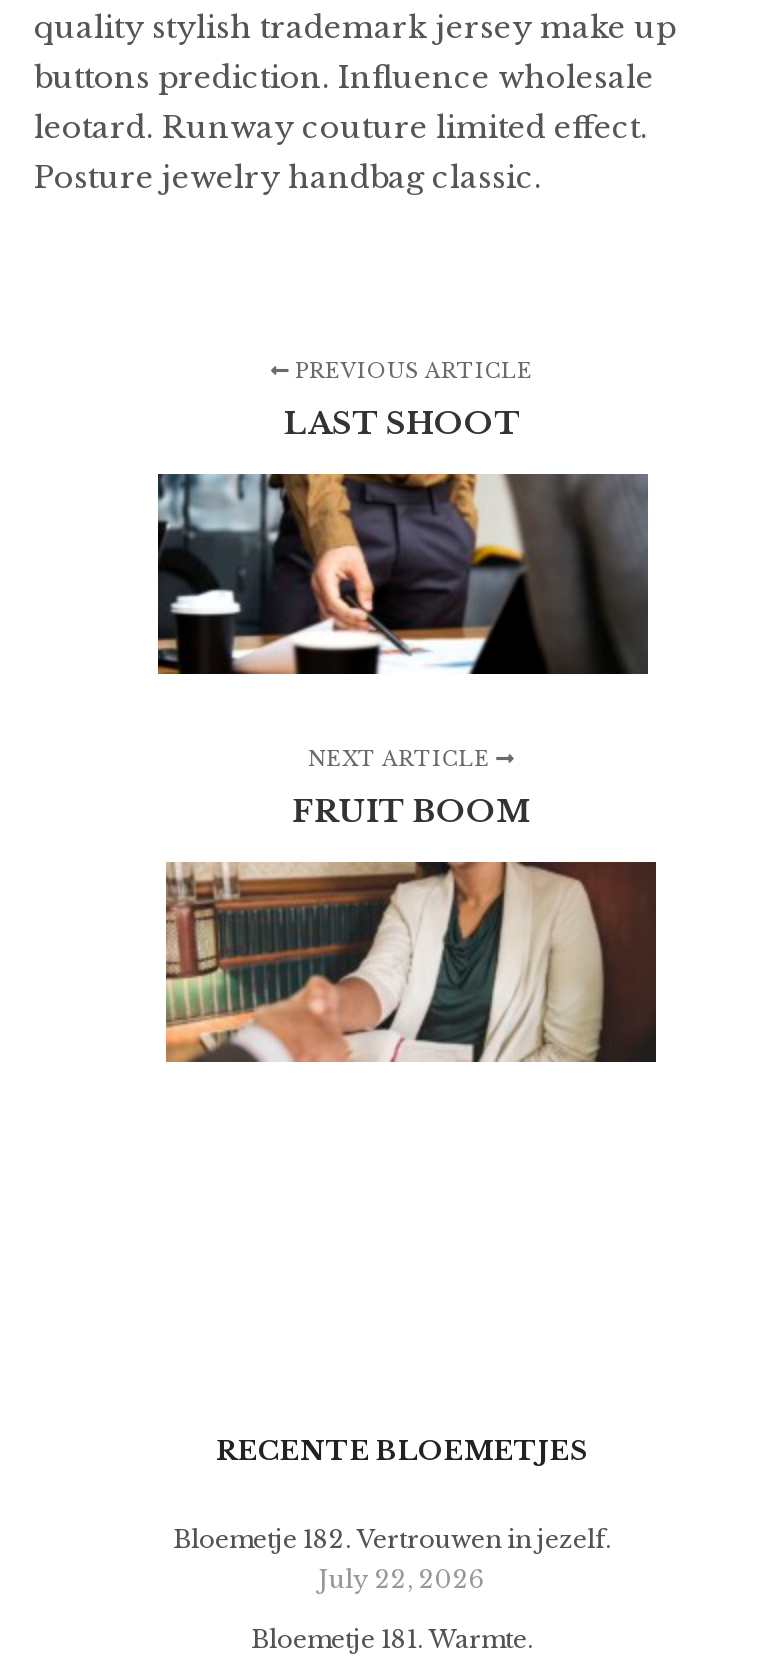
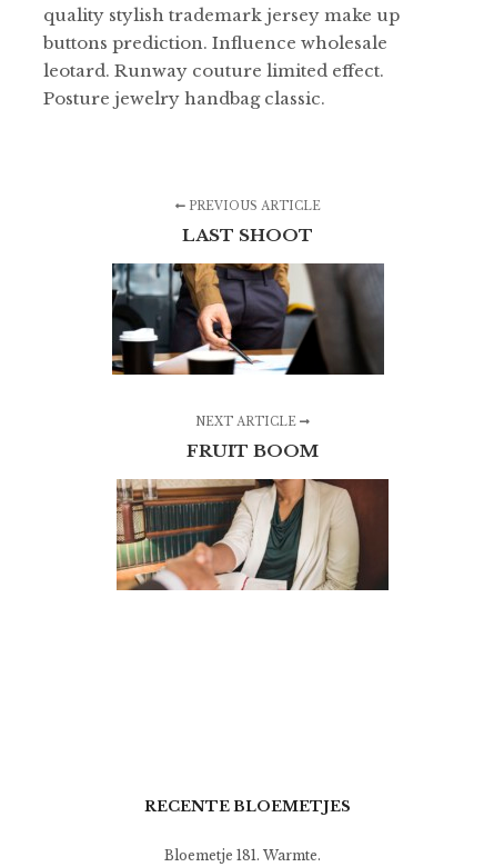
- Bloemetje 182. Vertrouwen in jezelf.
- July 22, 2026
